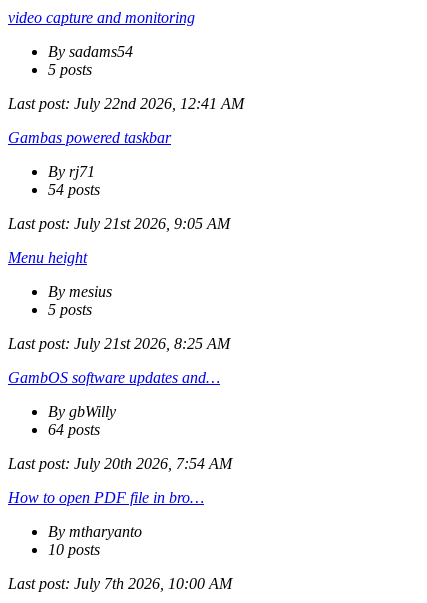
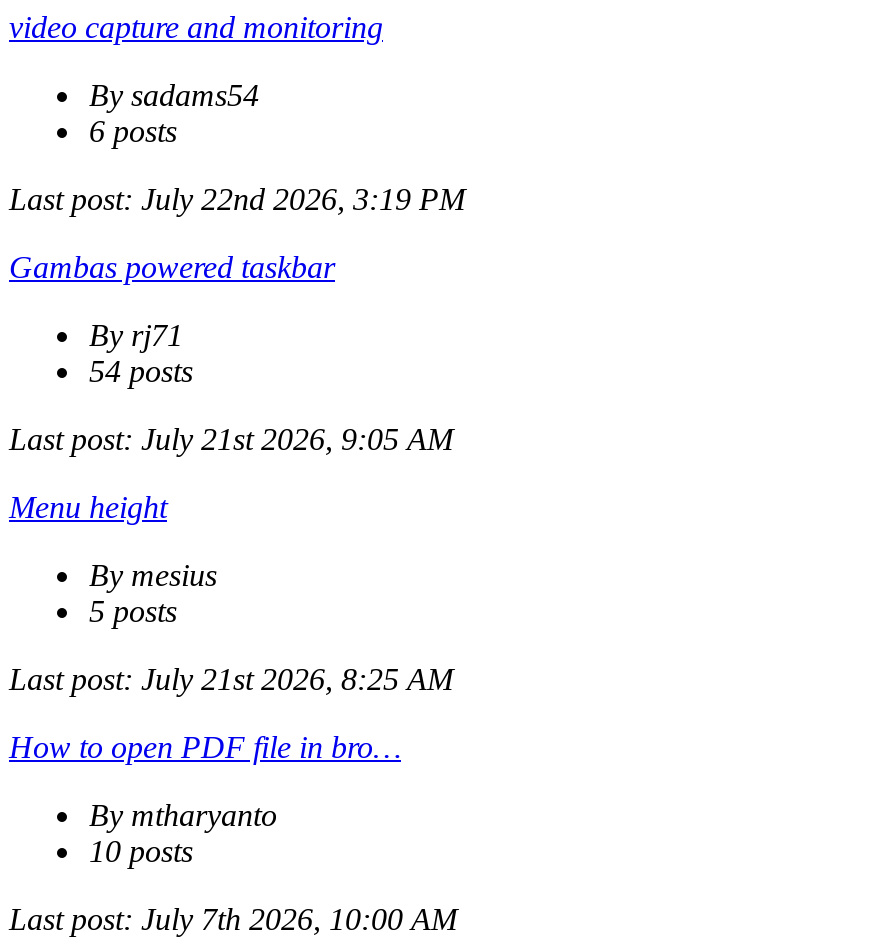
- 5 posts
+ 6 posts

- Last post: July 22nd 2026, 12:41 AM
+ Last post: July 22nd 2026, 3:19 PM

- GambOS software updates and…
- By gbWilly
- 64 posts
- Last post: July 20th 2026, 7:54 AM
